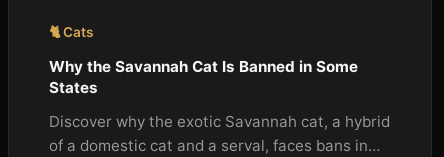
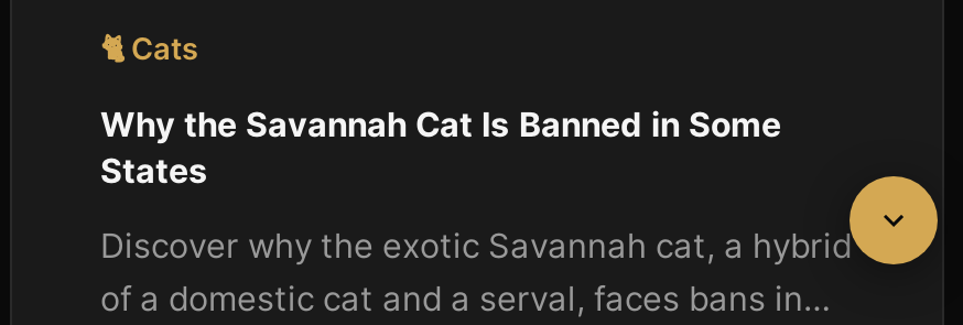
+ [image]
